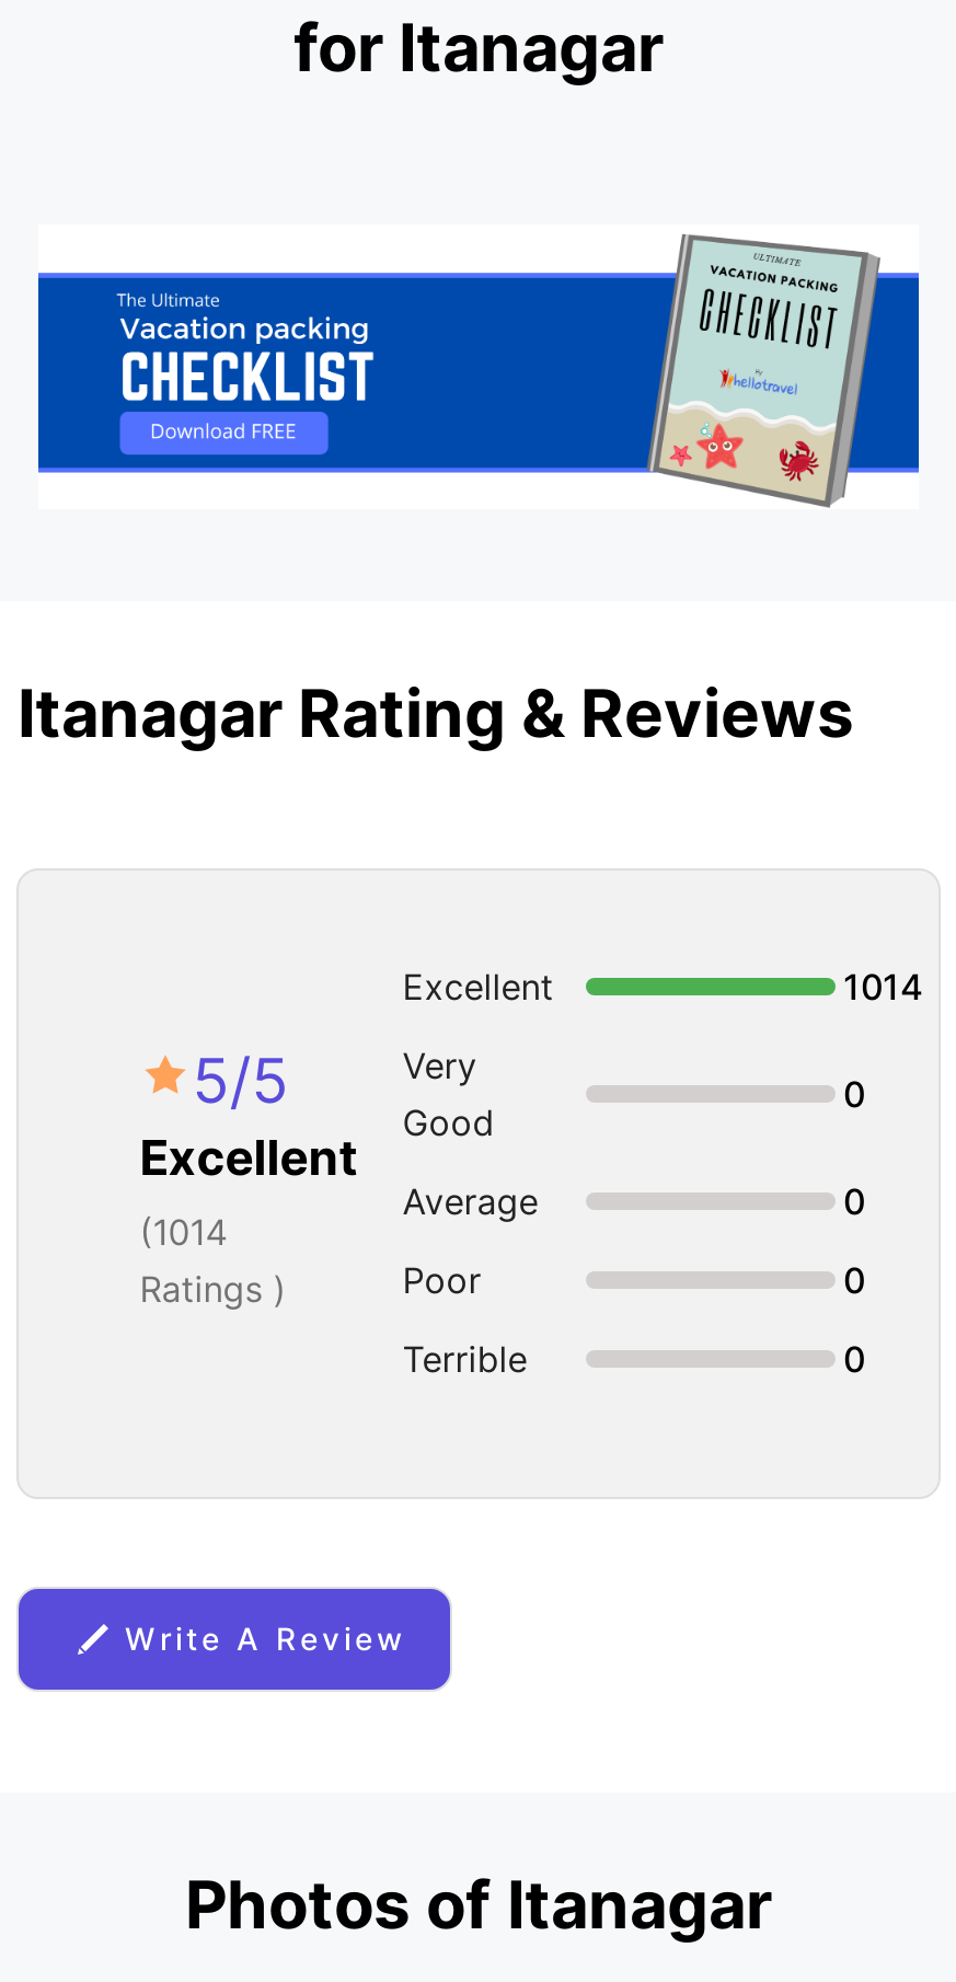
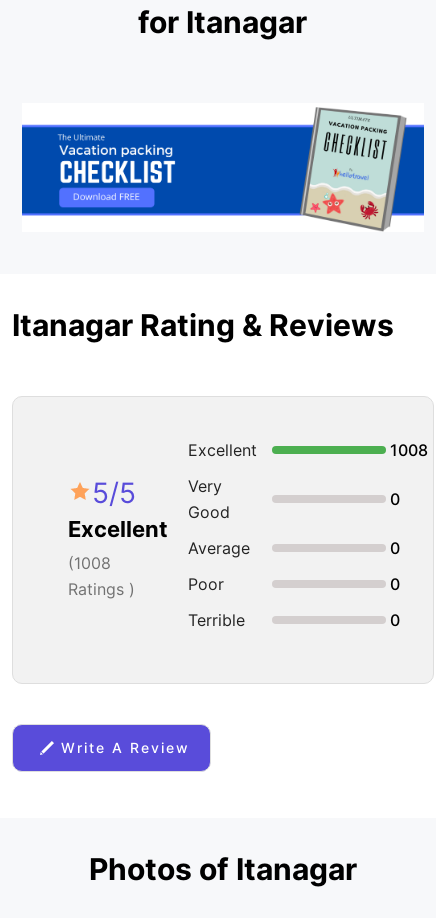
- 1014
+ 1008

- (1014
+ (1008
